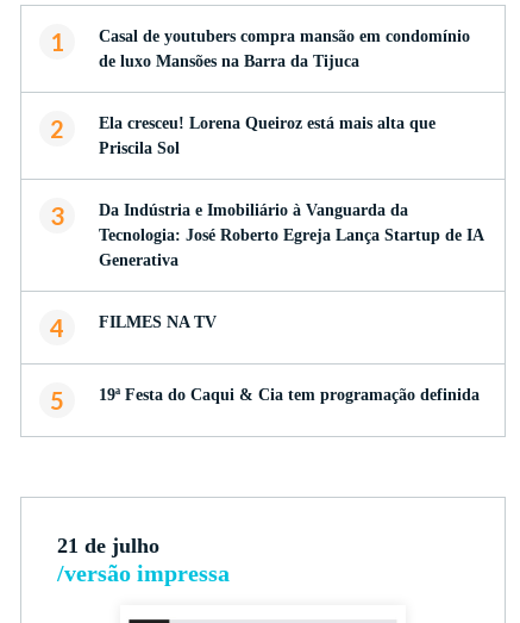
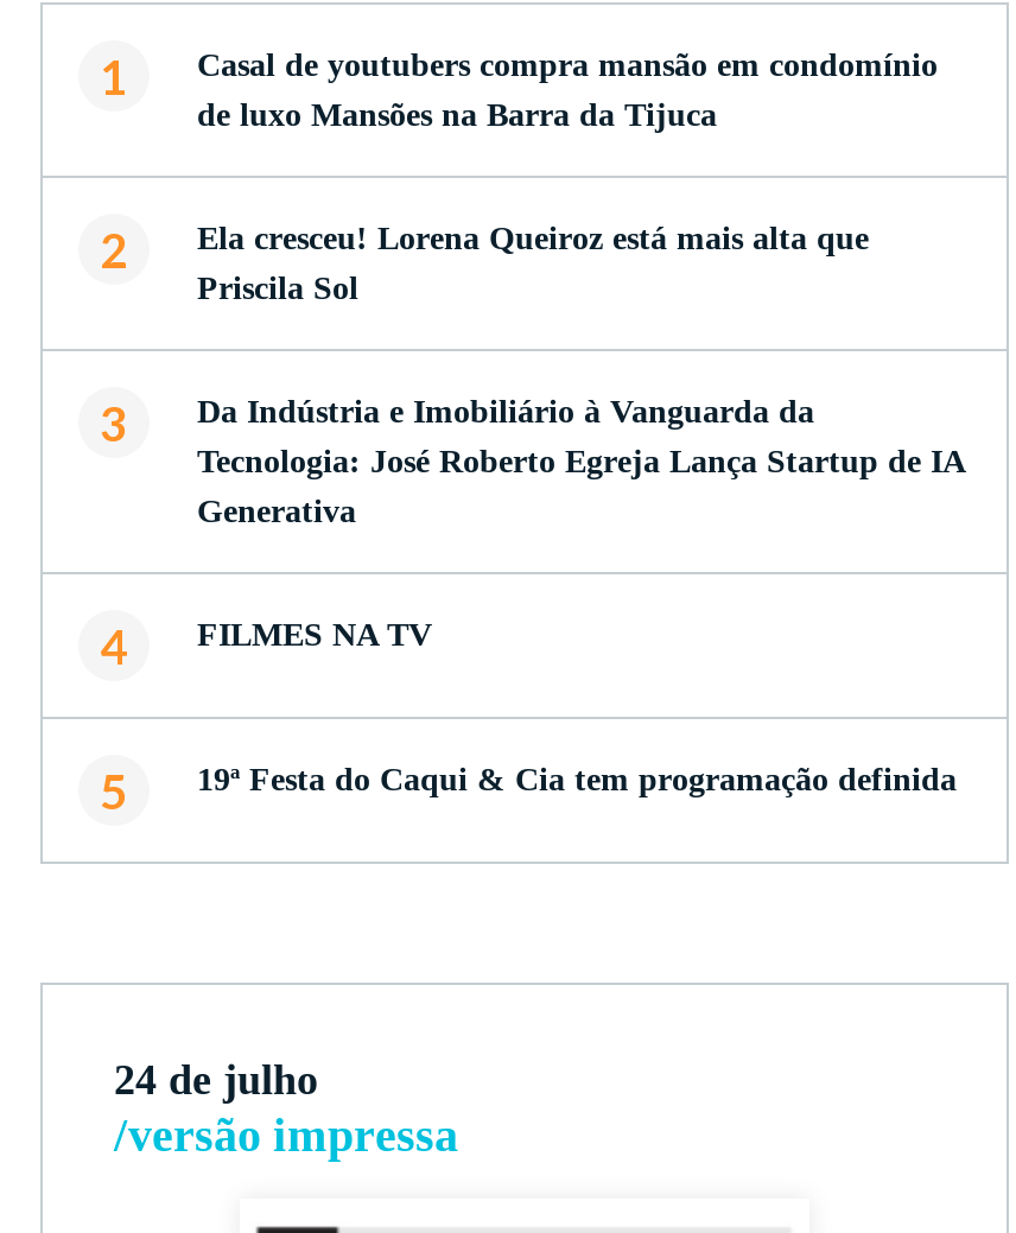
- 21 de julho
+ 24 de julho
